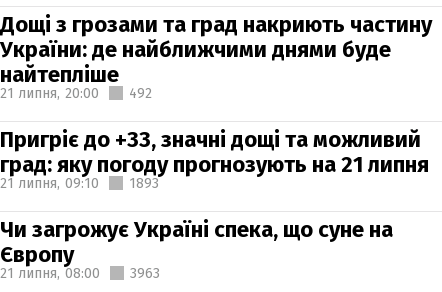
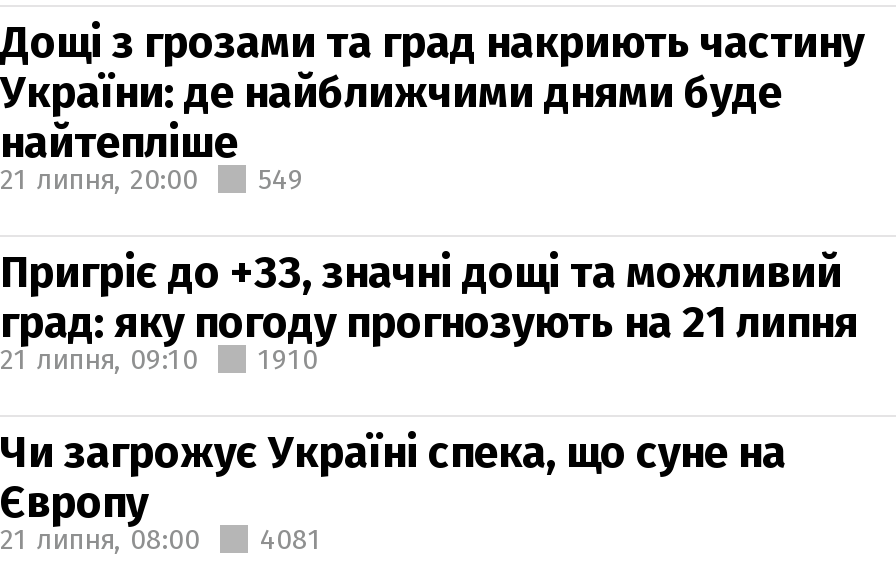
- 21 липня, 20:00 492
+ 21 липня, 20:00 549

- 1893
+ 1910

- 21 липня, 08:00 3963
+ 21 липня, 08:00 4081
